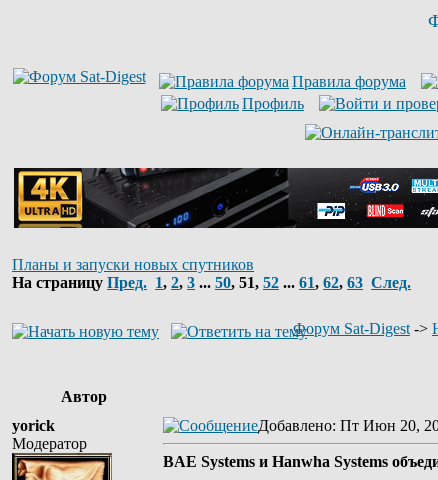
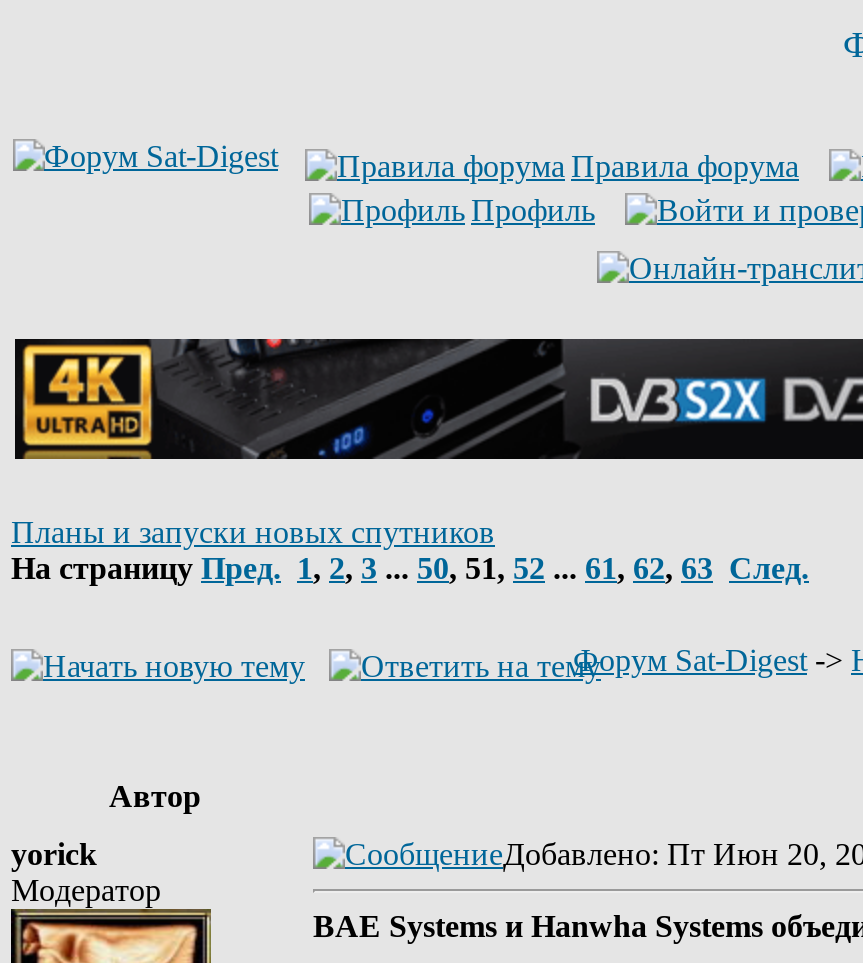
- [image]
+ [image]
